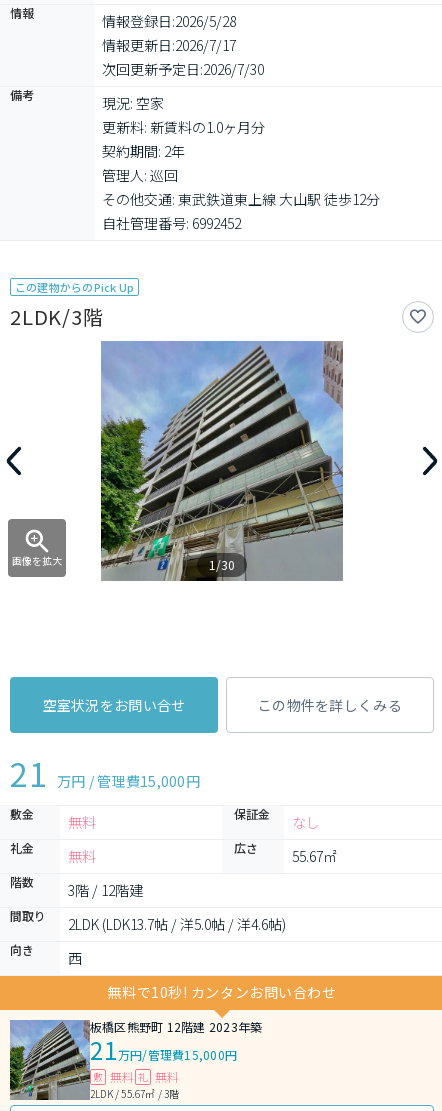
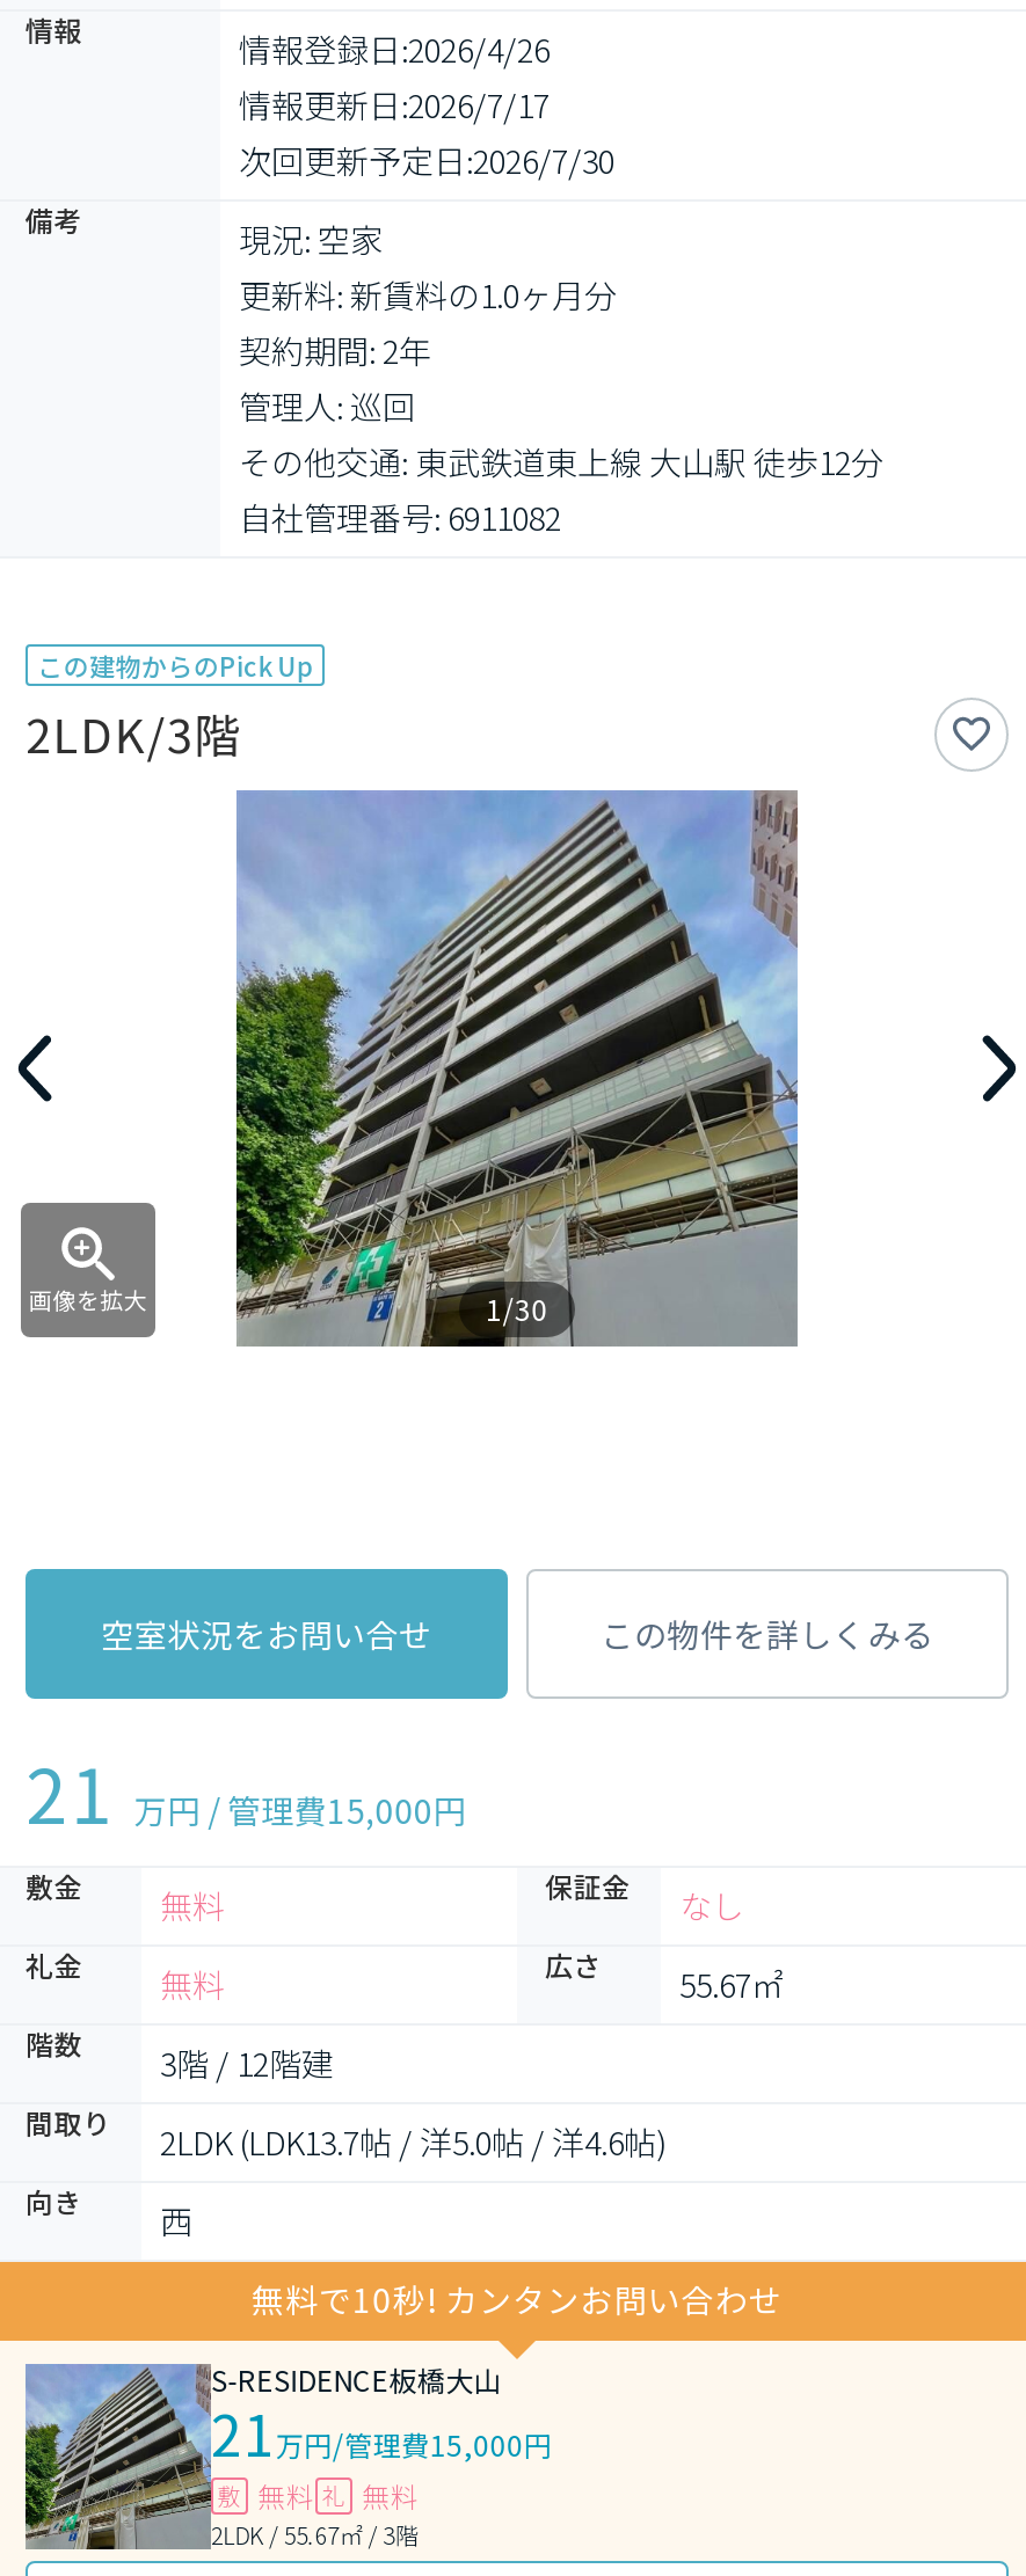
- 情報登録日: 2026/5/28
+ 情報登録日: 2026/4/26

- 自社管理番号: 6992452
+ 自社管理番号: 6911082

- 板橋区熊野町 12階建 2023年築
+ S-RESIDENCE板橋大山
